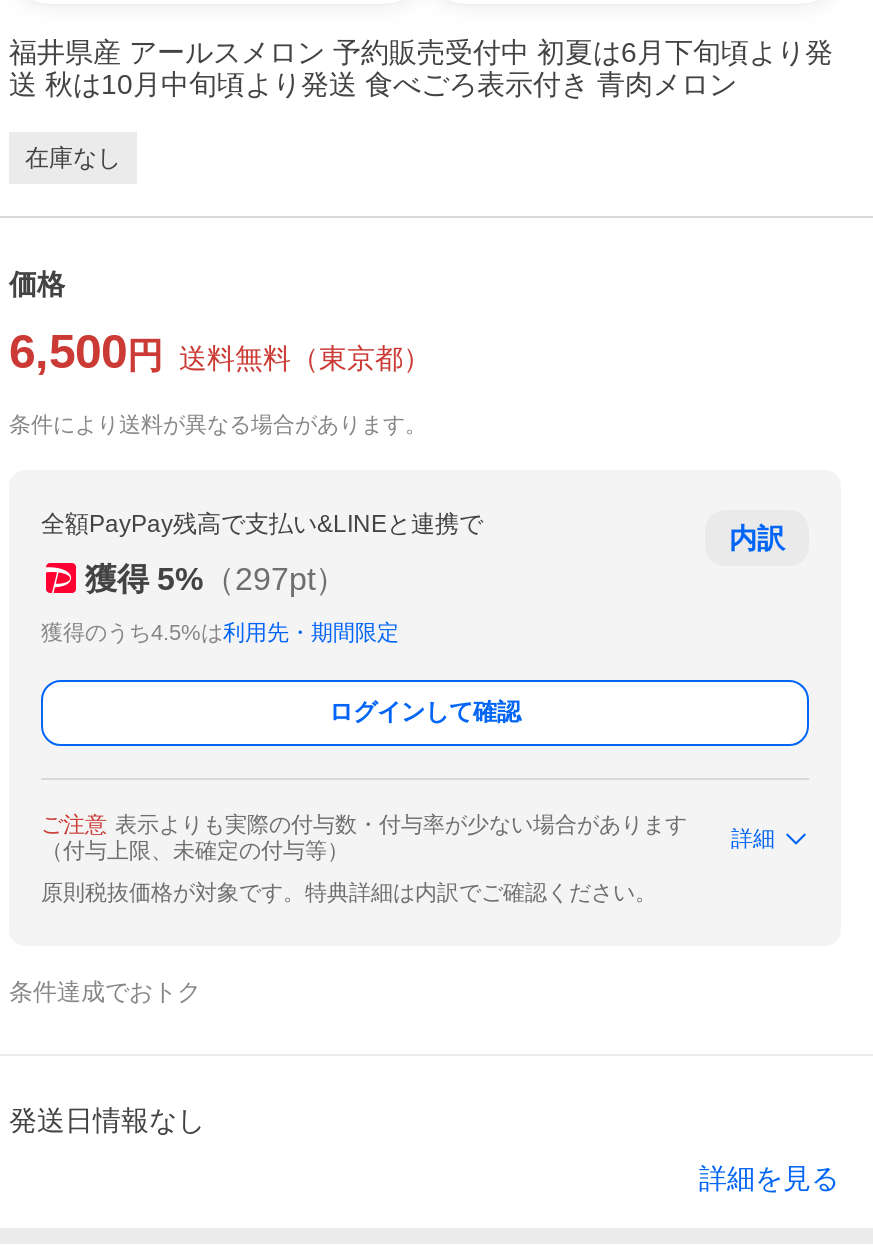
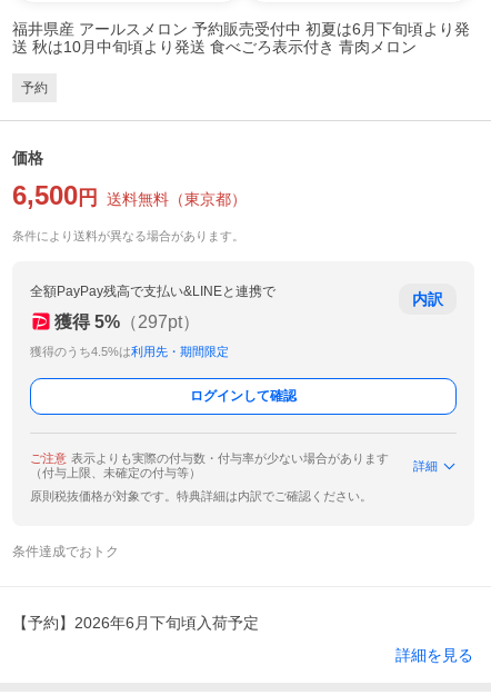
- 在庫なし
+ 予約

- 発送日情報なし
+ 【予約】2026年6月下旬頃入荷予定
